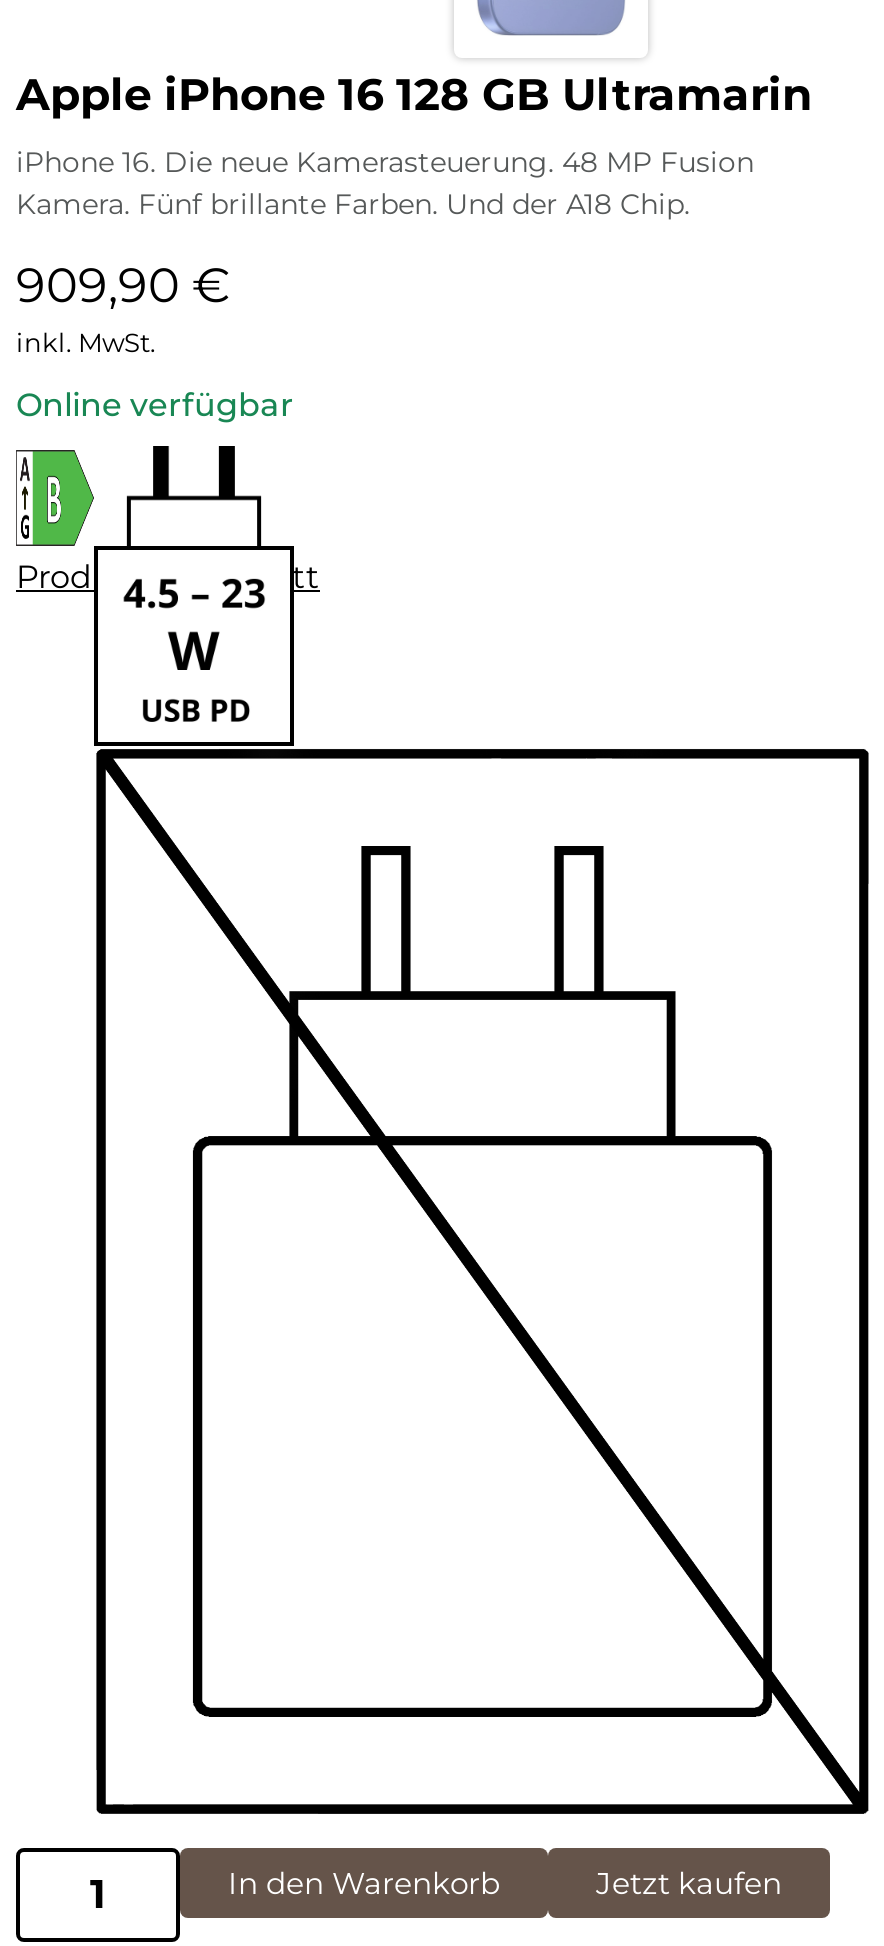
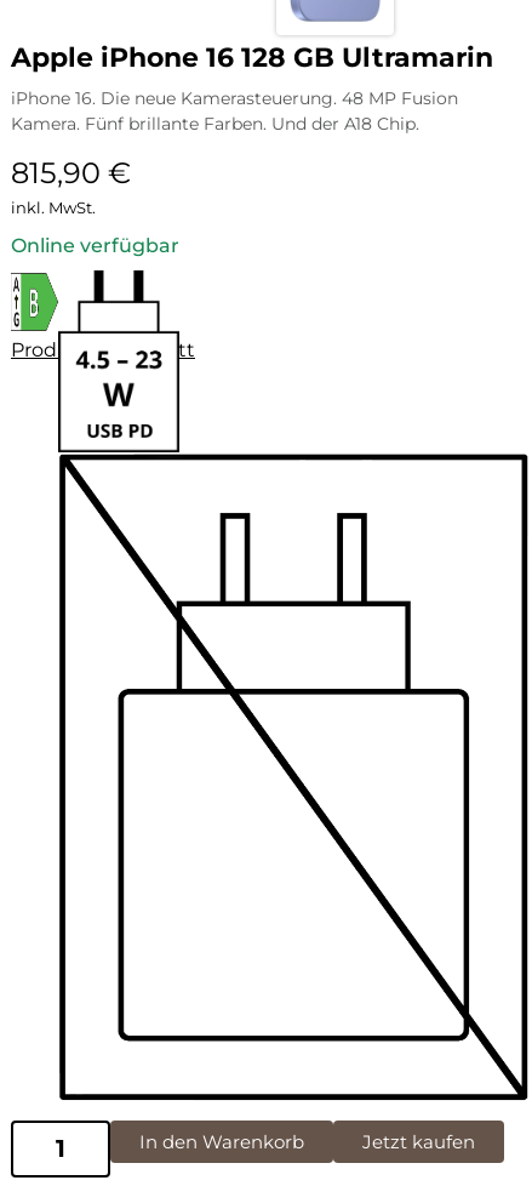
- 909,90 €
+ 815,90 €
